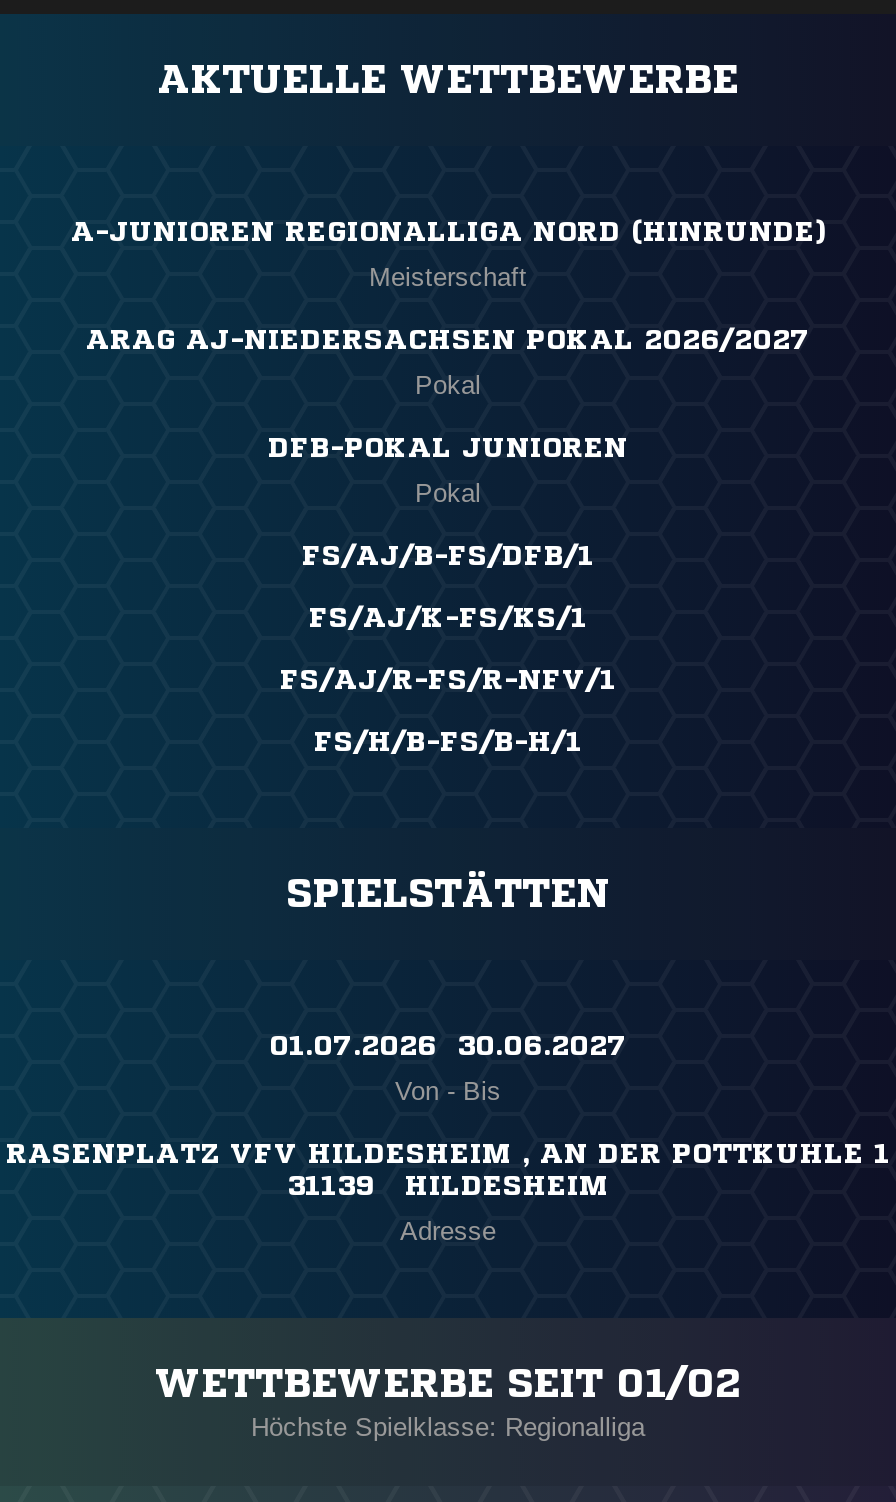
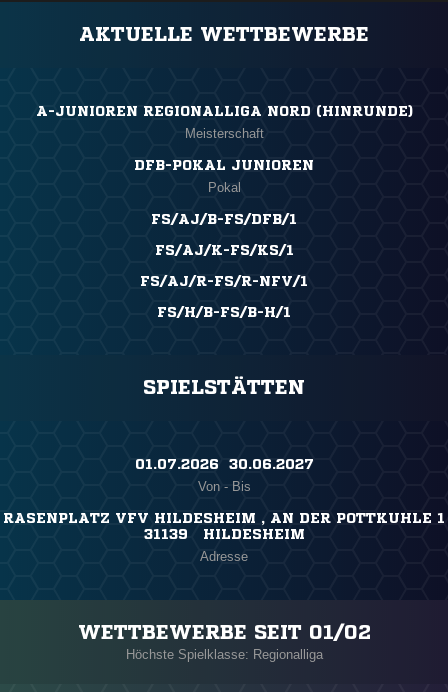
- ARAG AJ-NIEDERSACHSEN POKAL 2026/2027
- Pokal
